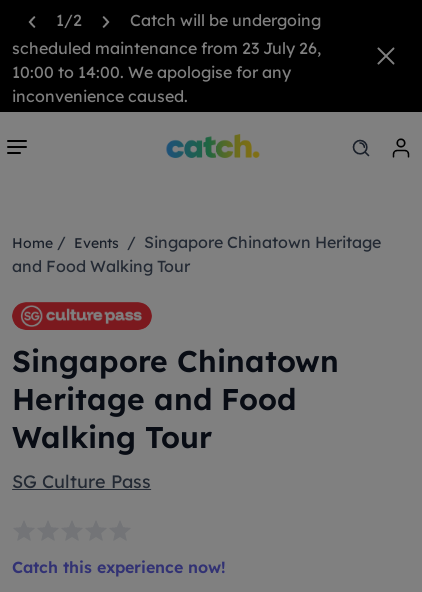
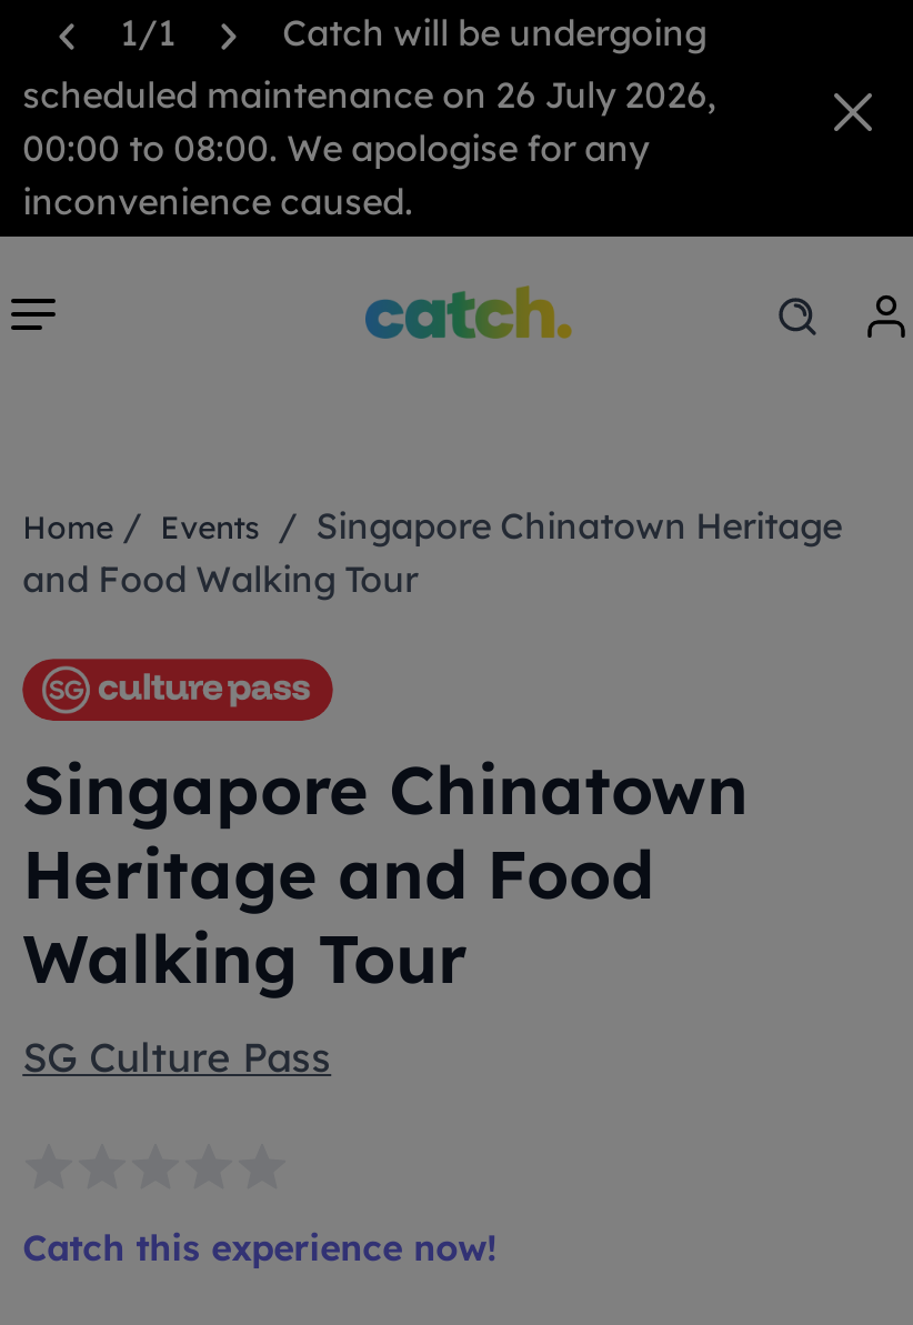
- 1/2
+ 1/1

- scheduled maintenance from 23 July 26,
+ scheduled maintenance on 26 July 2026,

- 10:00 to 14:00. We apologise for any
+ 00:00 to 08:00. We apologise for any
